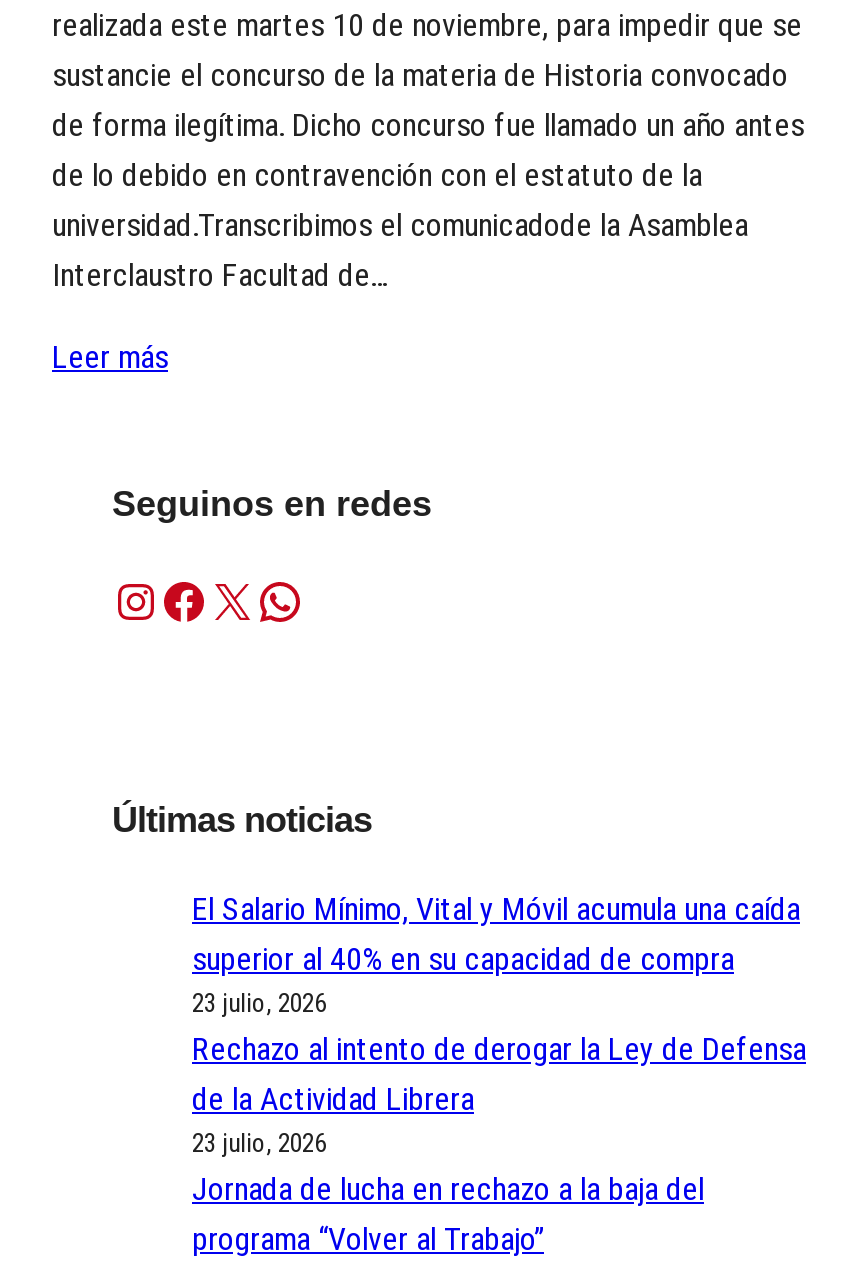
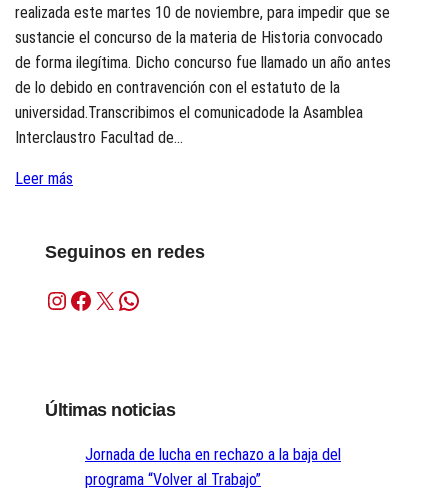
- El Salario Mínimo, Vital y Móvil acumula una caída
- superior al 40% en su capacidad de compra
- 23 julio, 2026
- Rechazo al intento de derogar la Ley de Defensa
- de la Actividad Librera
- 23 julio, 2026
